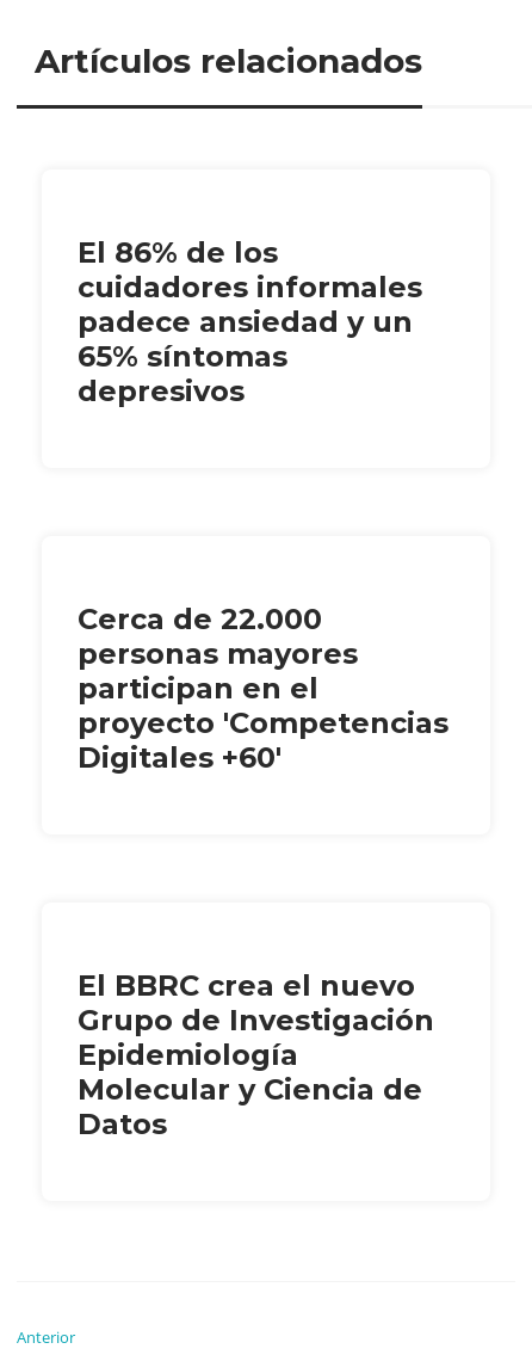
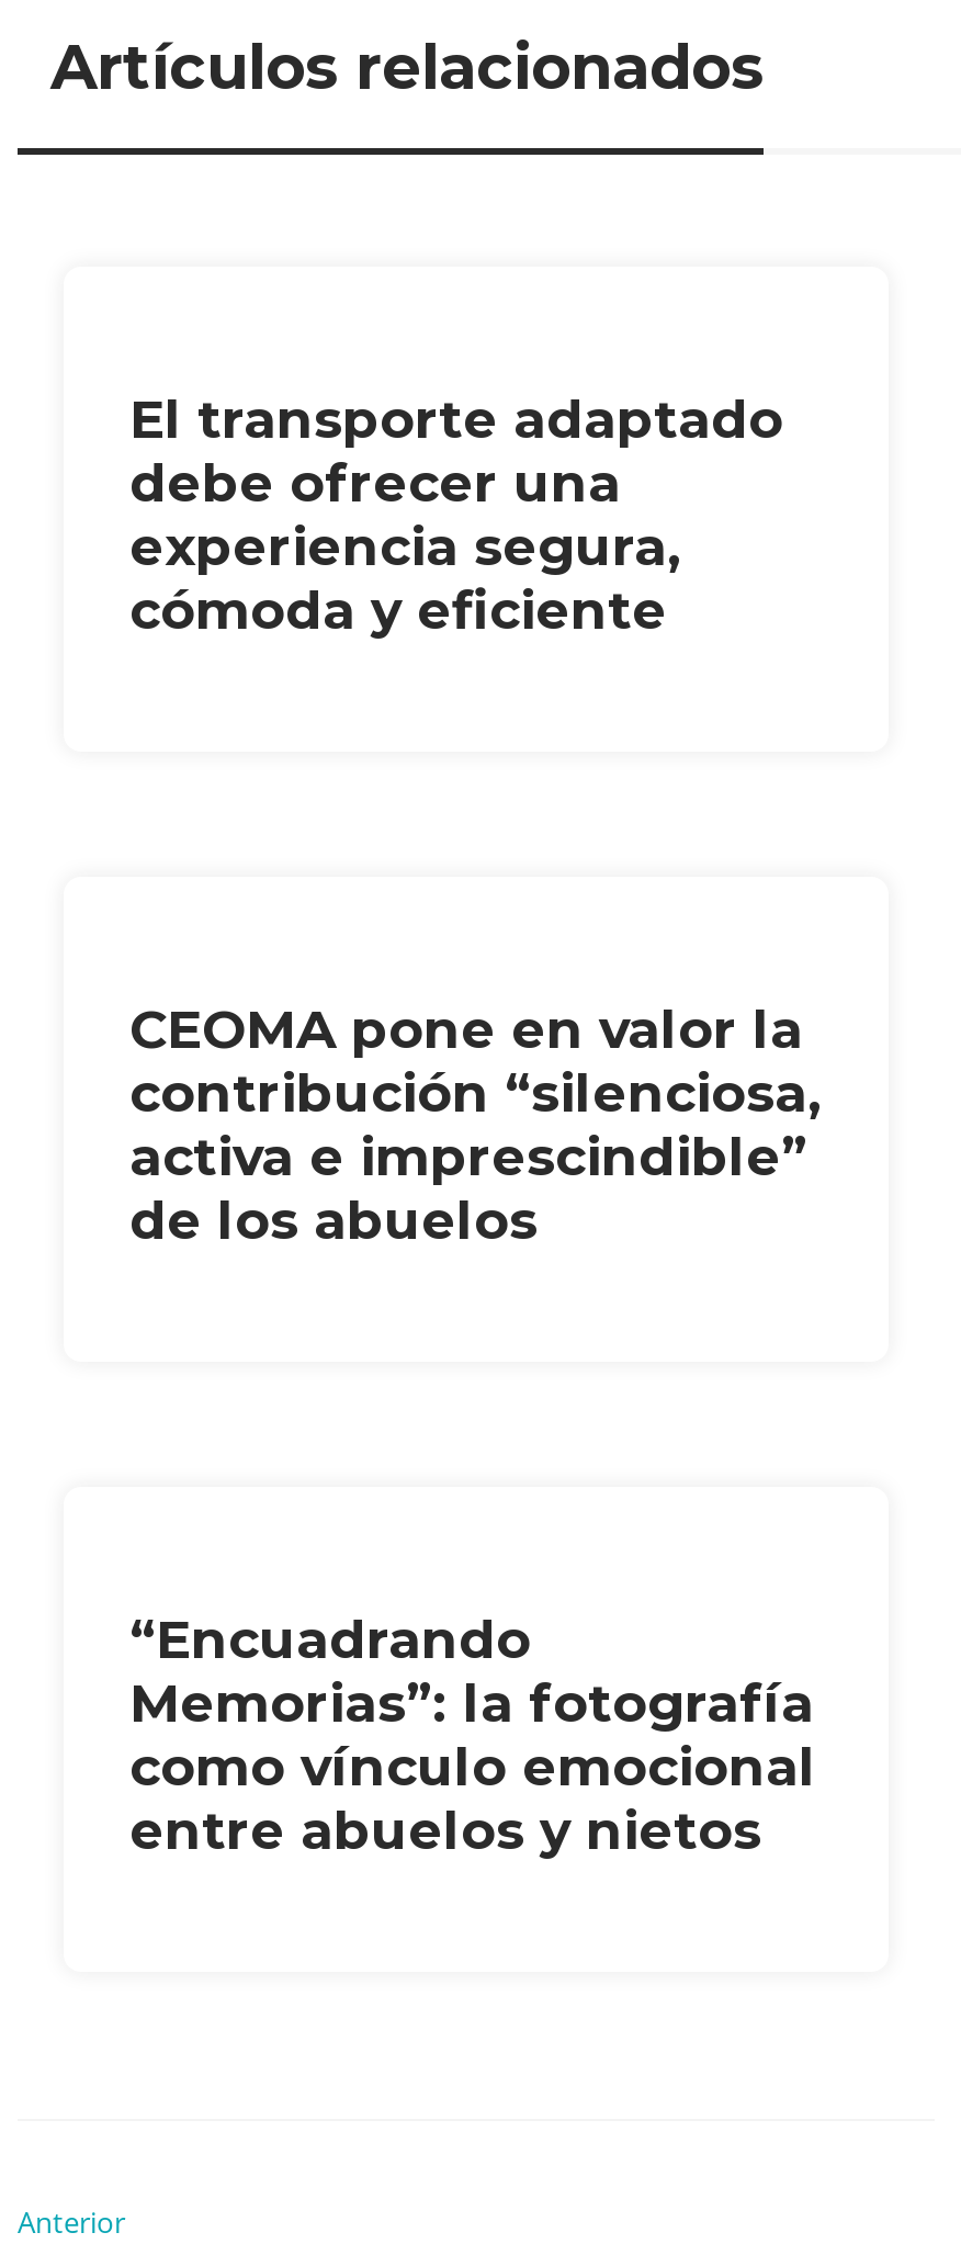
- El 86% de los
- cuidadores informales
- padece ansiedad y un
- 65% síntomas
- depresivos
+ El transporte adaptado
+ debe ofrecer una
+ experiencia segura,
+ cómoda y eficiente

- Cerca de 22.000
- personas mayores
- participan en el
- proyecto 'Competencias
- Digitales +60'
+ CEOMA pone en valor la
+ contribución “silenciosa,
+ activa e imprescindible”
+ de los abuelos

- El BBRC crea el nuevo
- Grupo de Investigación
- Epidemiología
- Molecular y Ciencia de
- Datos
+ “Encuadrando
+ Memorias”: la fotografía
+ como vínculo emocional
+ entre abuelos y nietos
